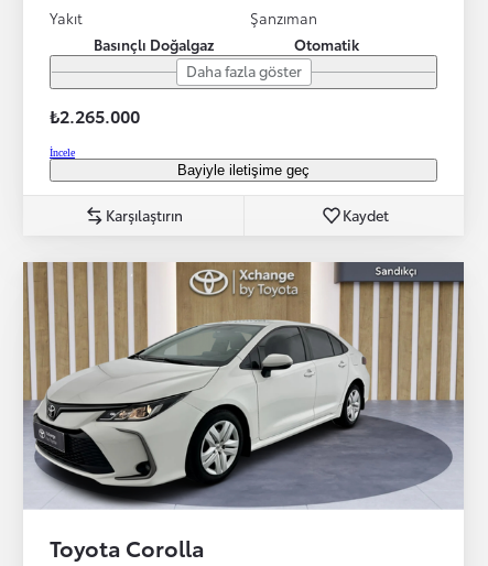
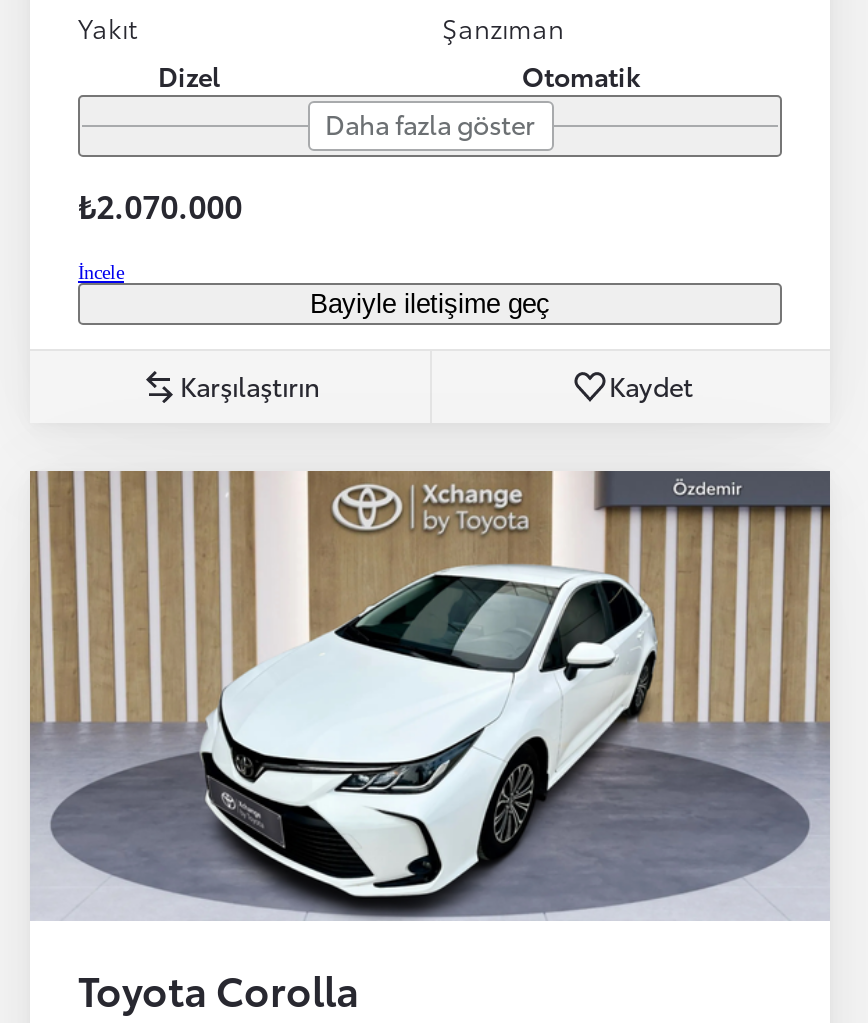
- Basınçlı Doğalgaz
+ Dizel

- ₺2.265.000
+ ₺2.070.000

- [image]
+ [image]
